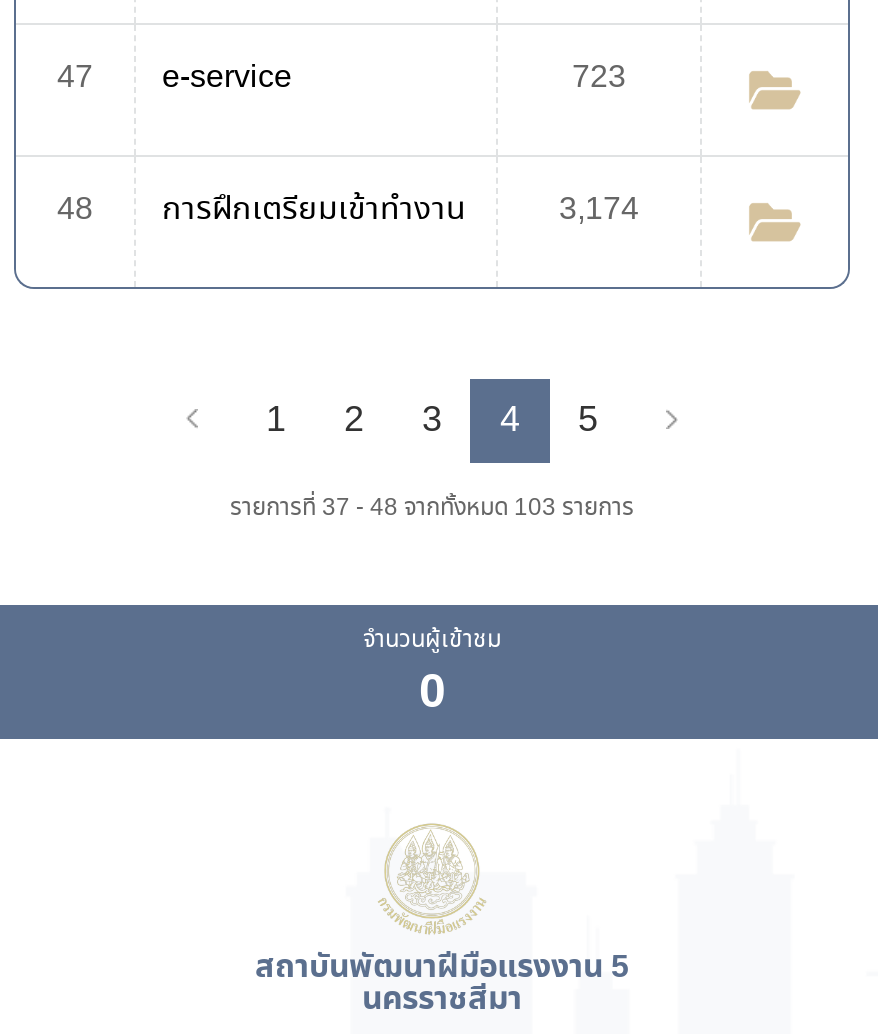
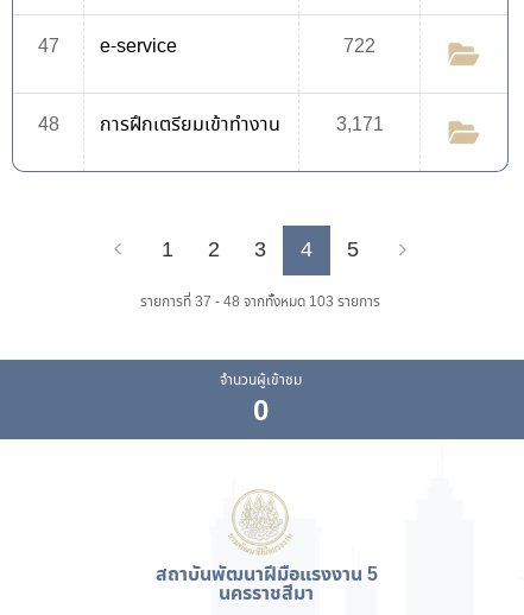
- 723
+ 722

- 3,174
+ 3,171
